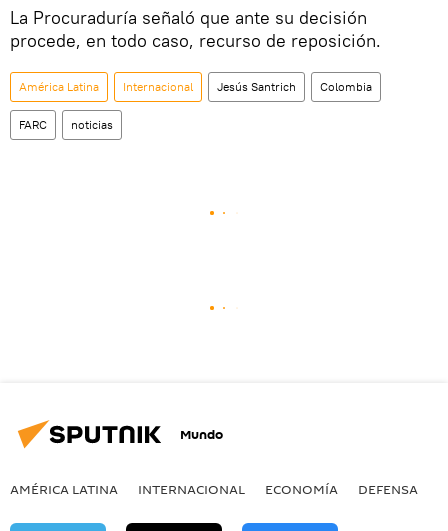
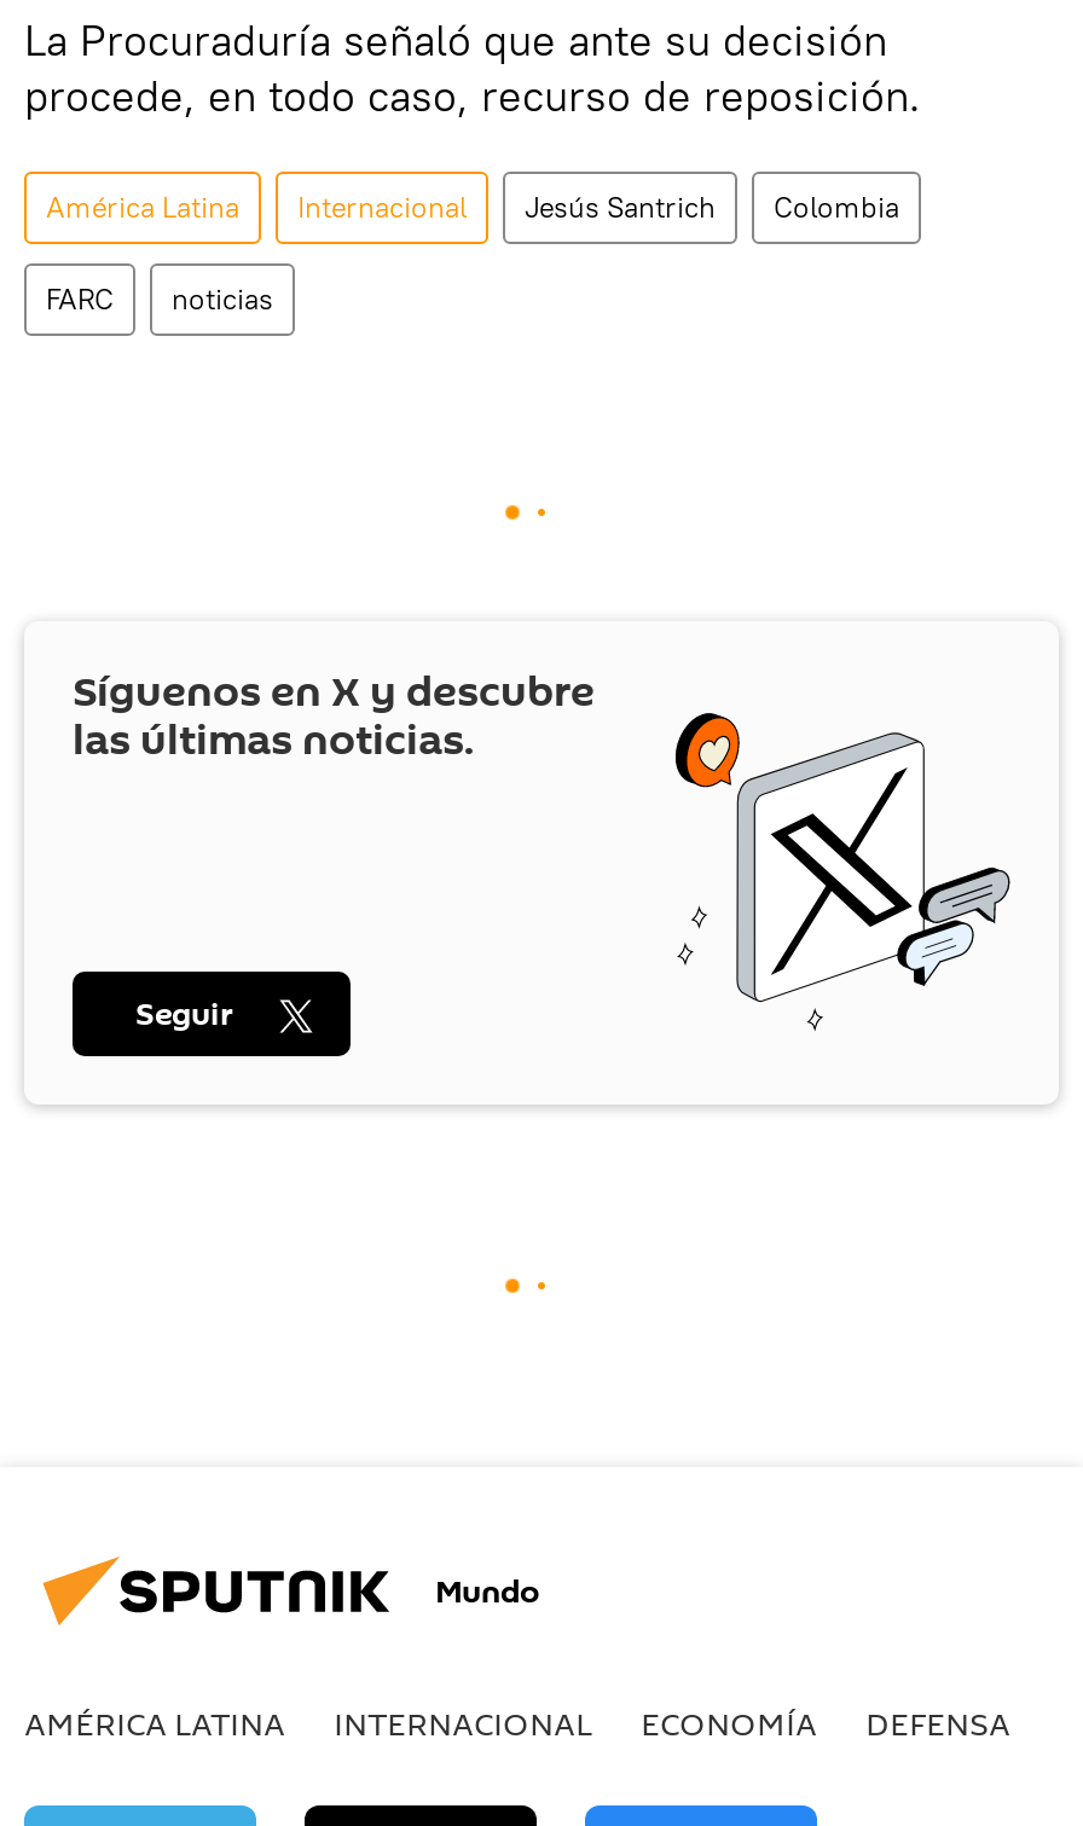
+ [image]
+ Síguenos en X y descubre
+ las últimas noticias.

+ Seguir
